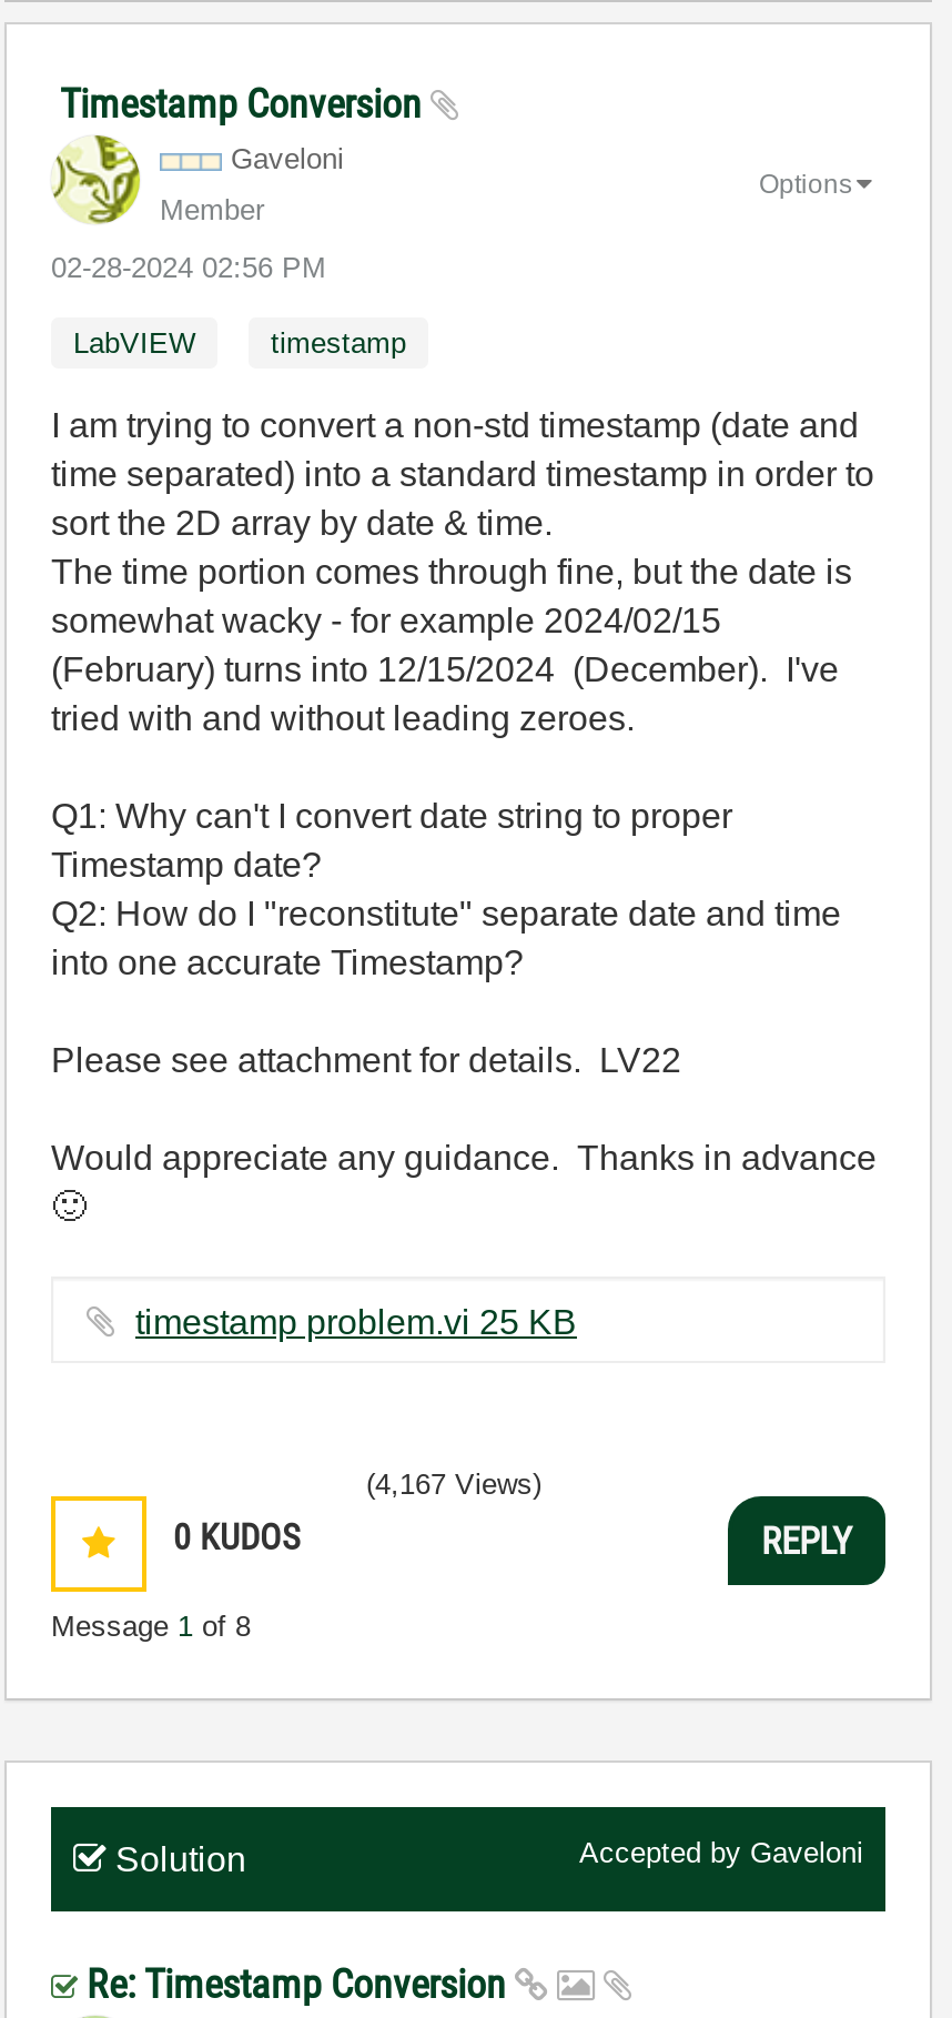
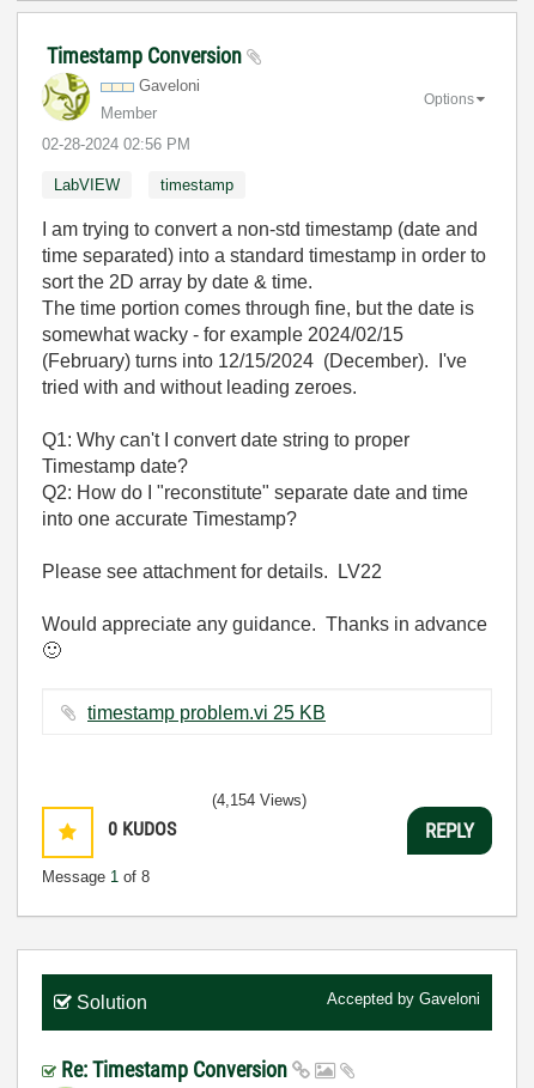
- (4,167 Views)
+ (4,154 Views)
